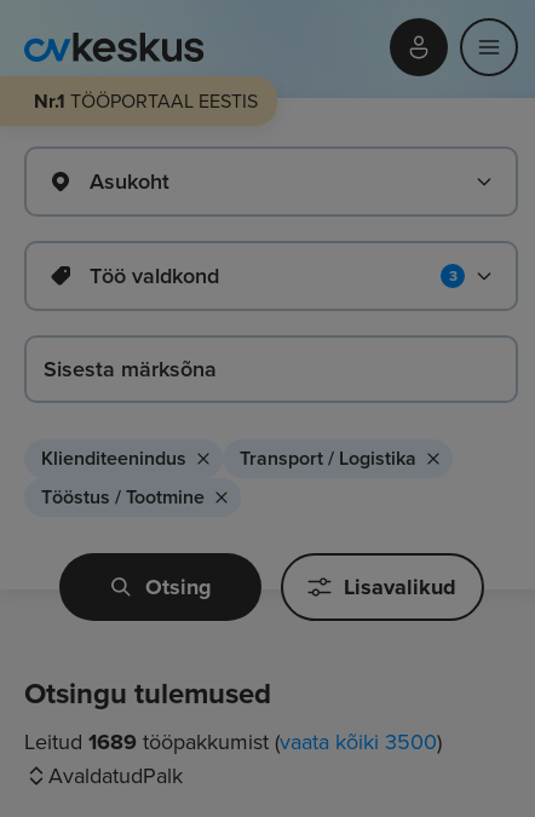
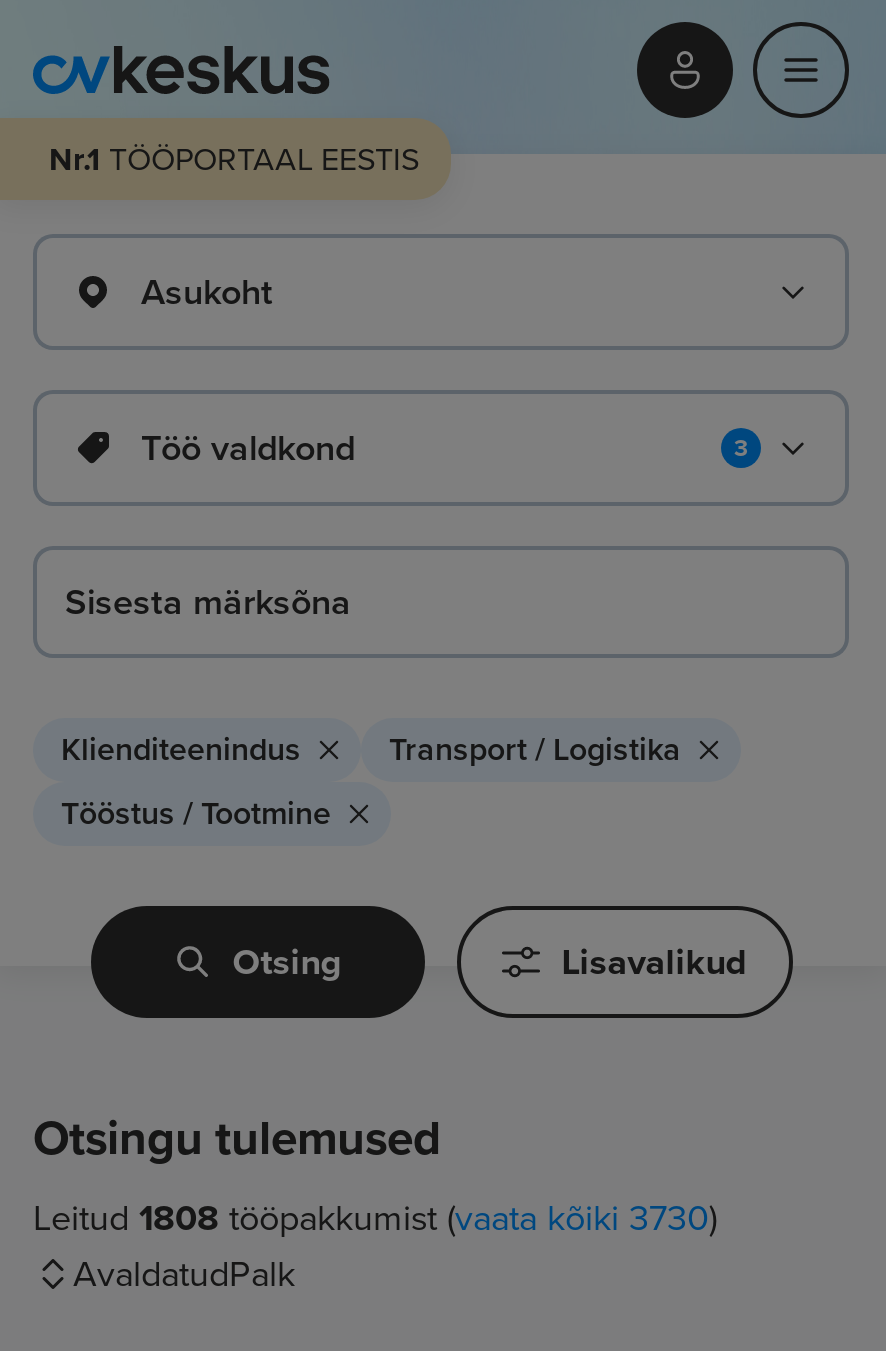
- Leitud 1689 tööpakkumist (vaata kõiki 3500)
+ Leitud 1808 tööpakkumist (vaata kõiki 3730)
